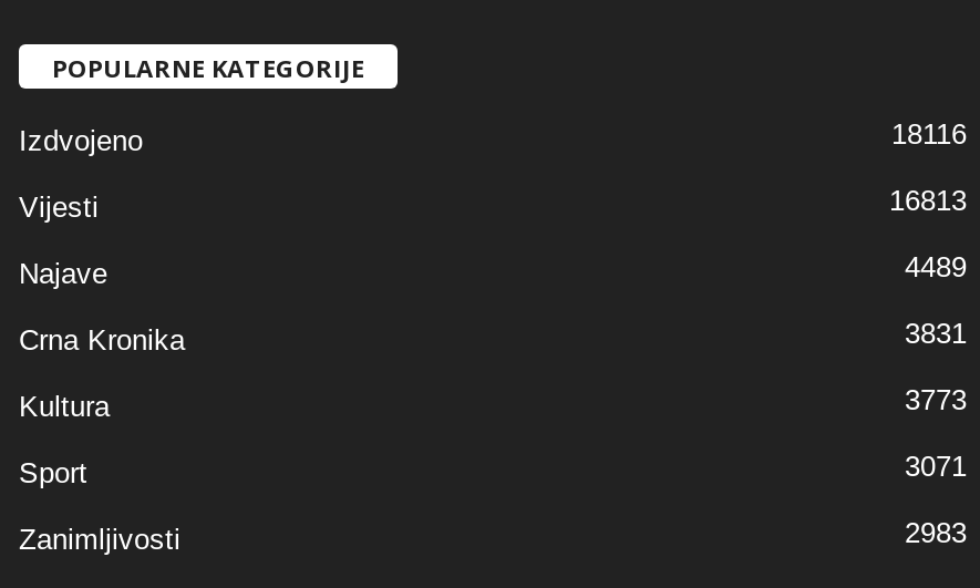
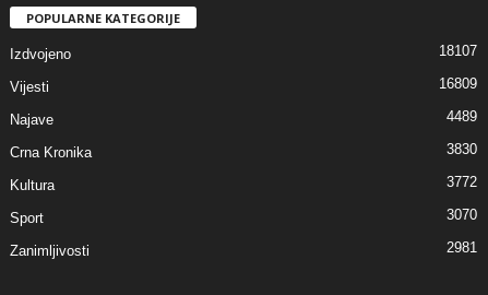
- 18116
+ 18107

- 16813
+ 16809

- 3831
+ 3830

- 3773
+ 3772

- 3071
+ 3070

- 2983
+ 2981
